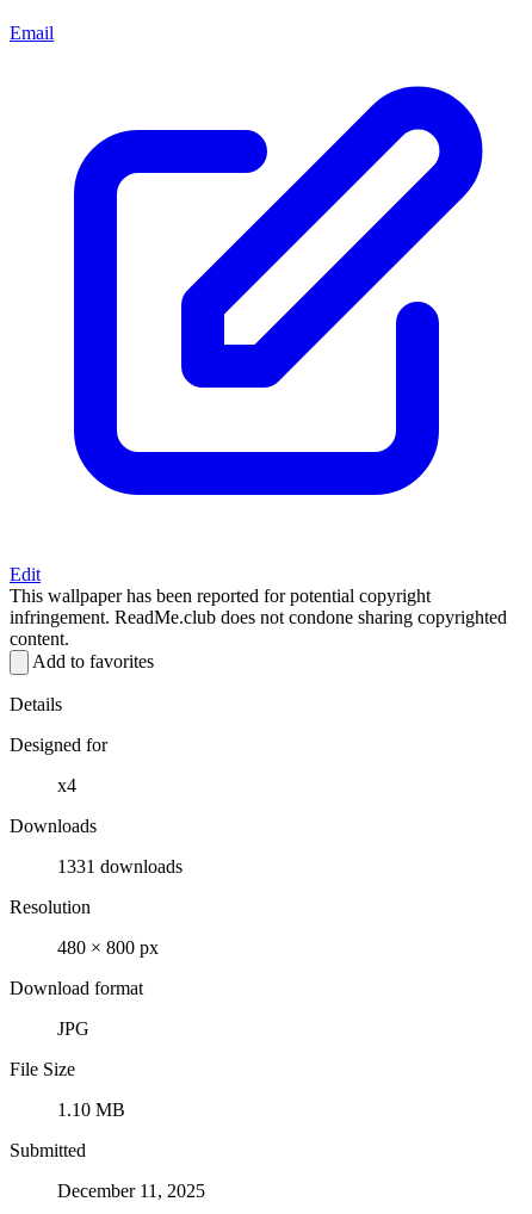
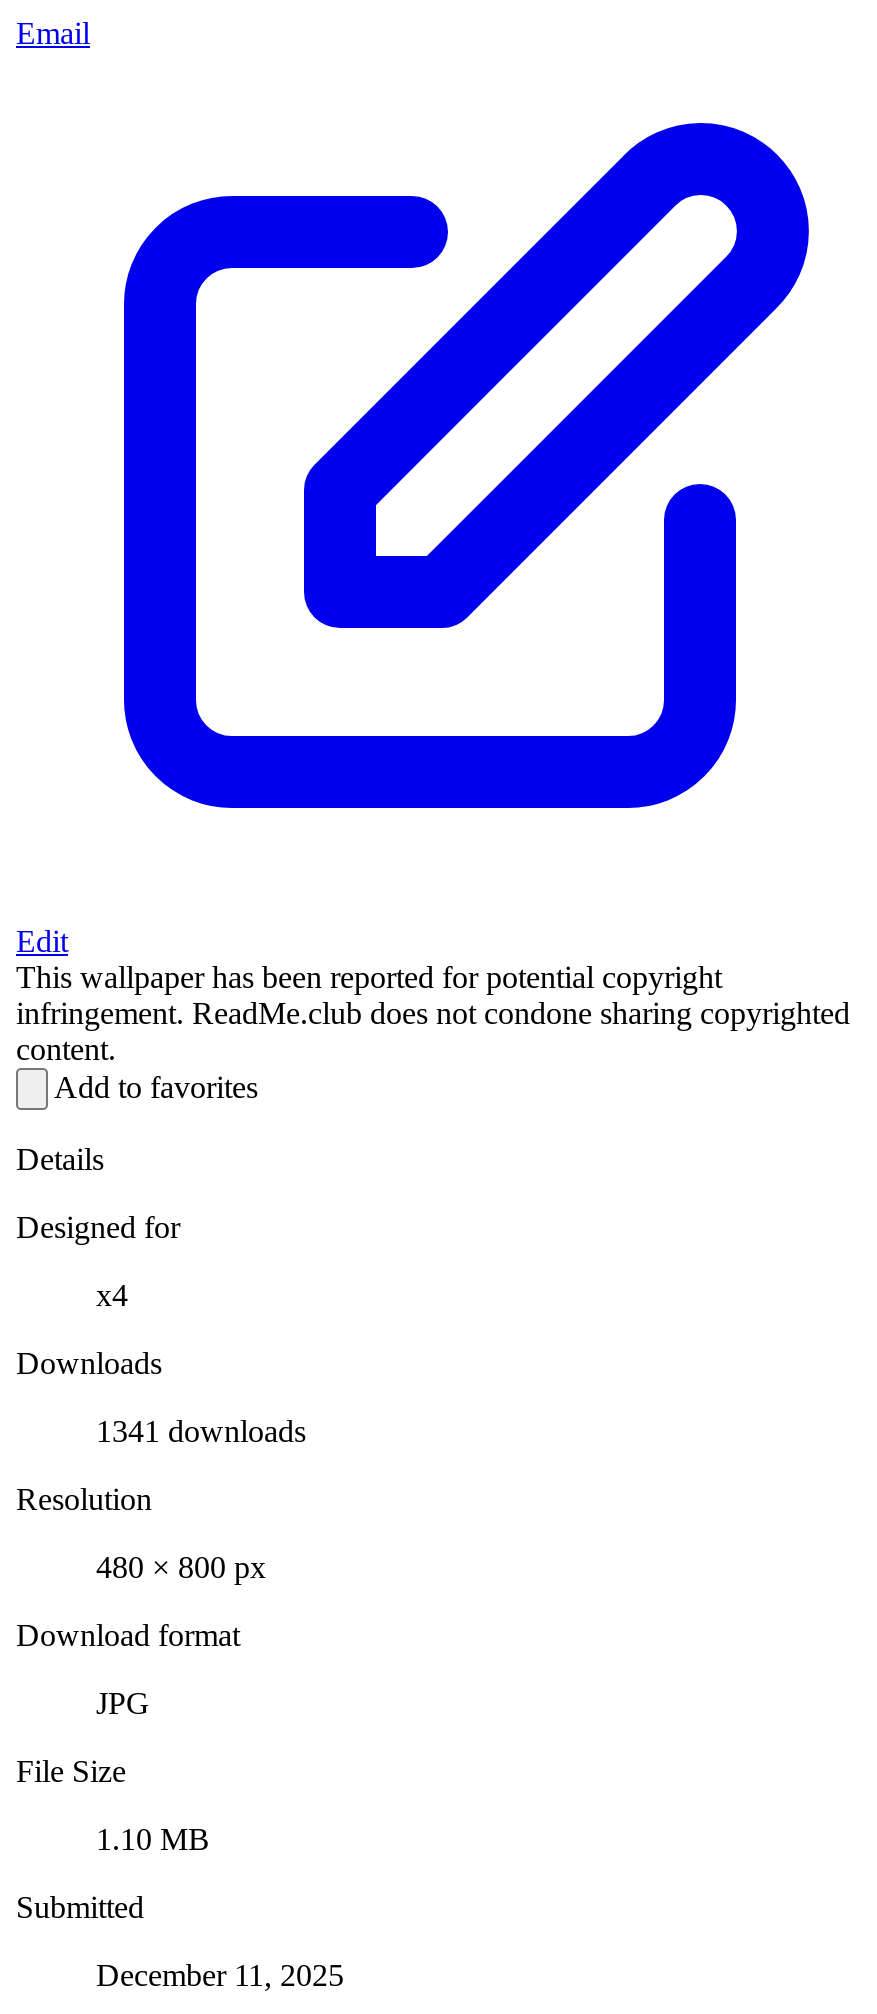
- 1331 downloads
+ 1341 downloads
